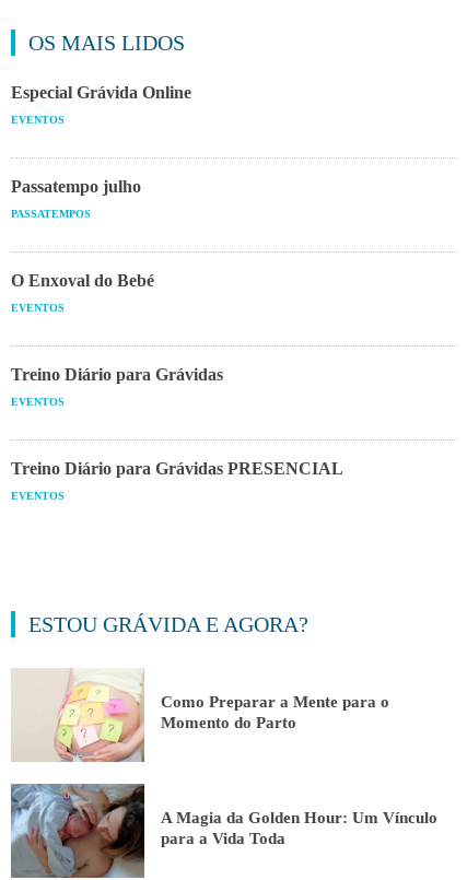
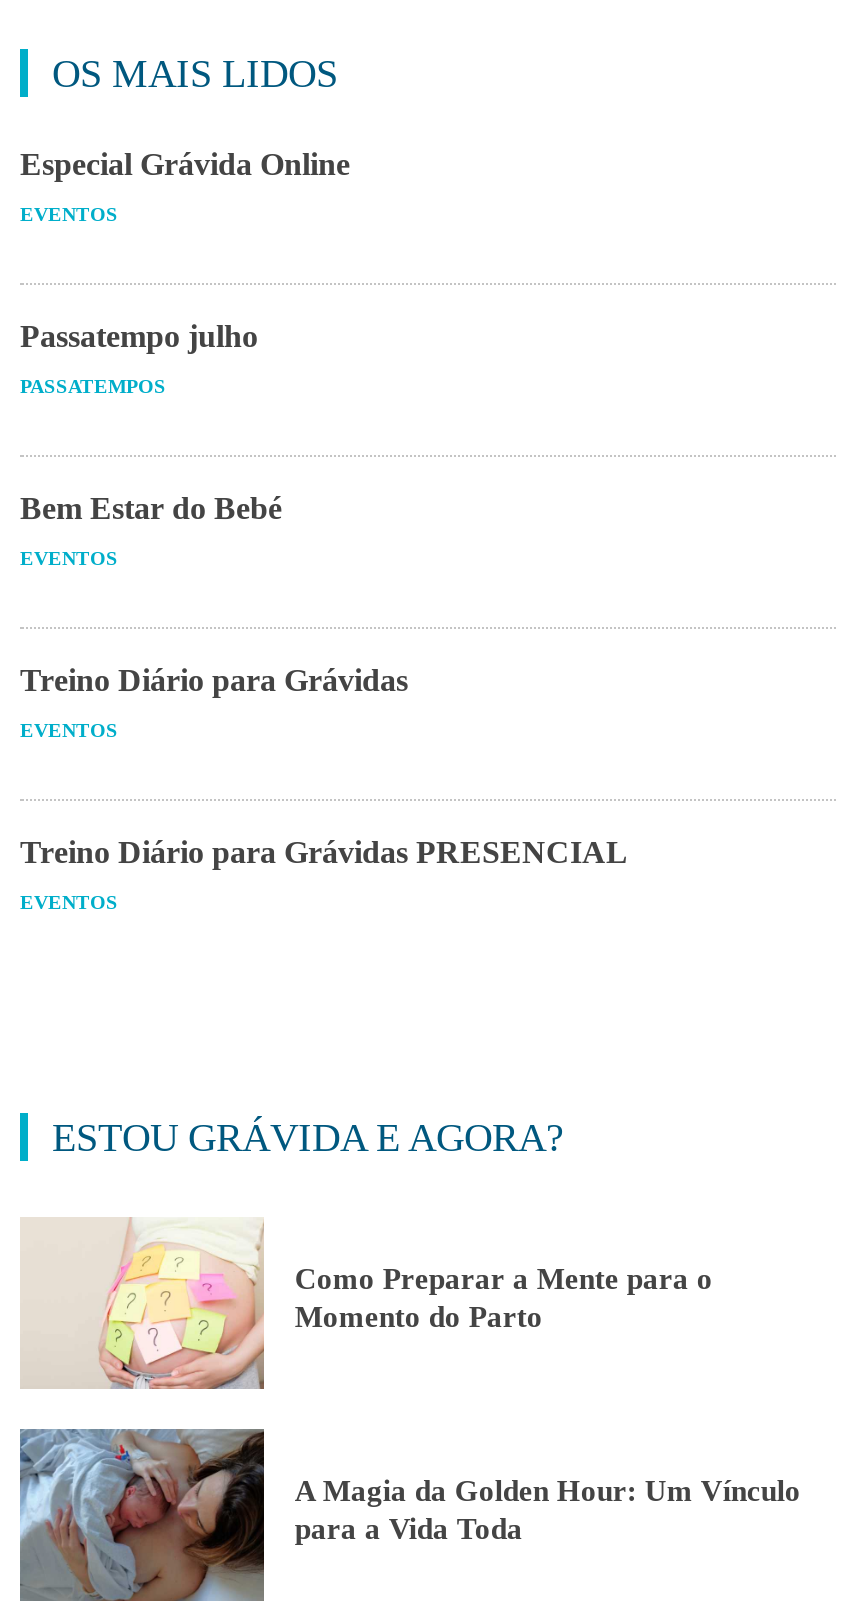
- O Enxoval do Bebé
+ Bem Estar do Bebé
